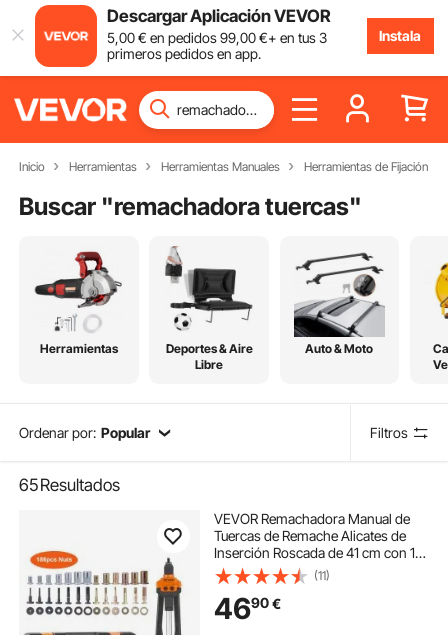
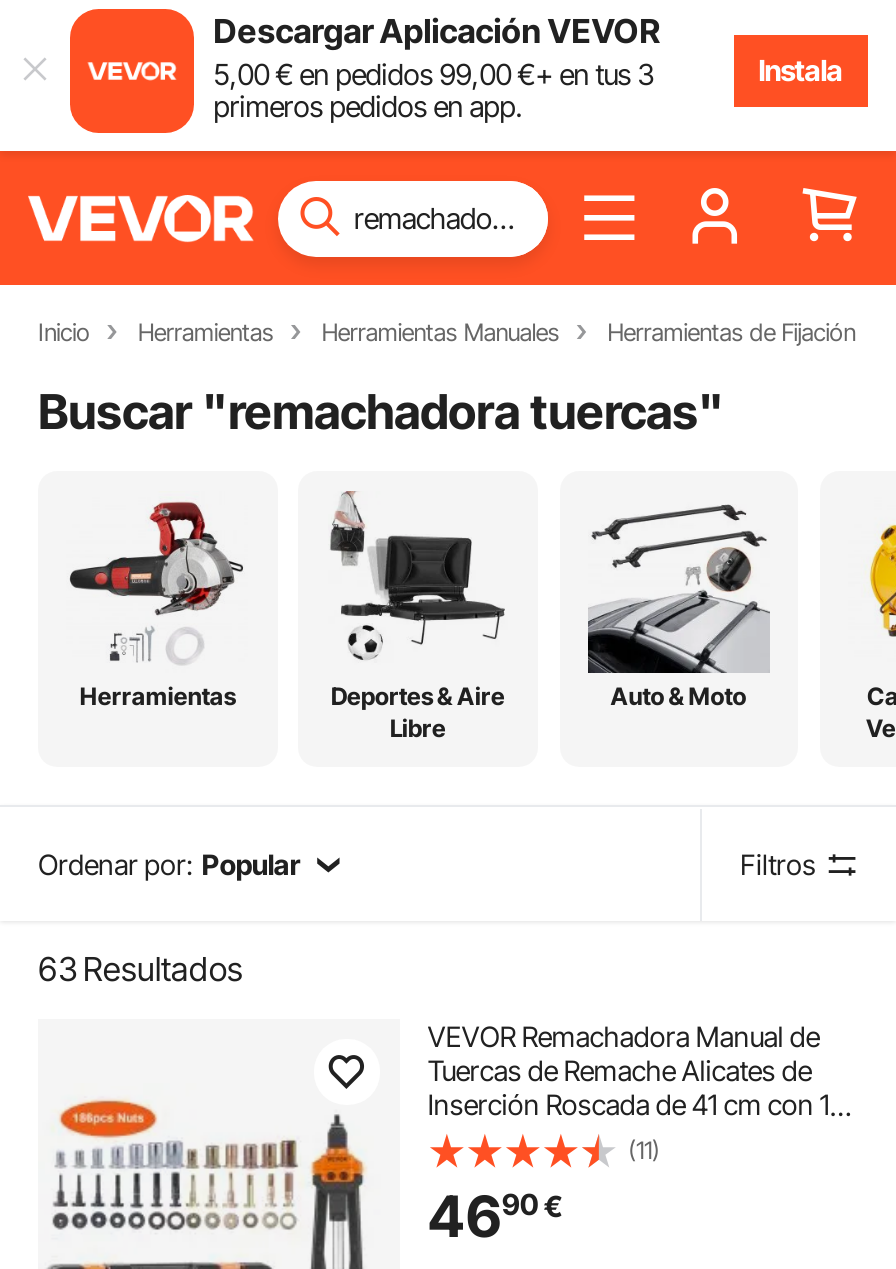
- 65 Resultados
+ 63 Resultados
